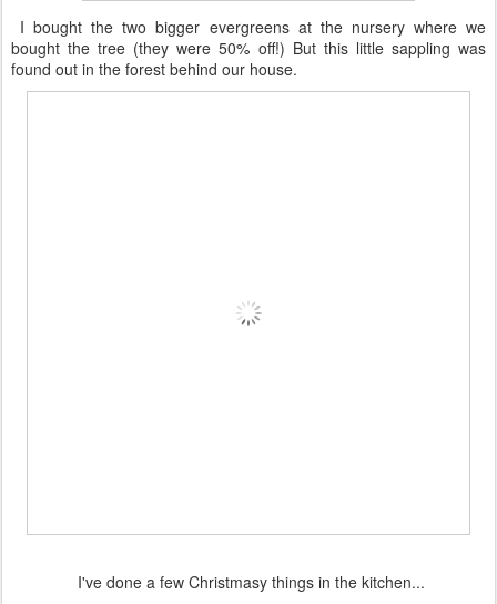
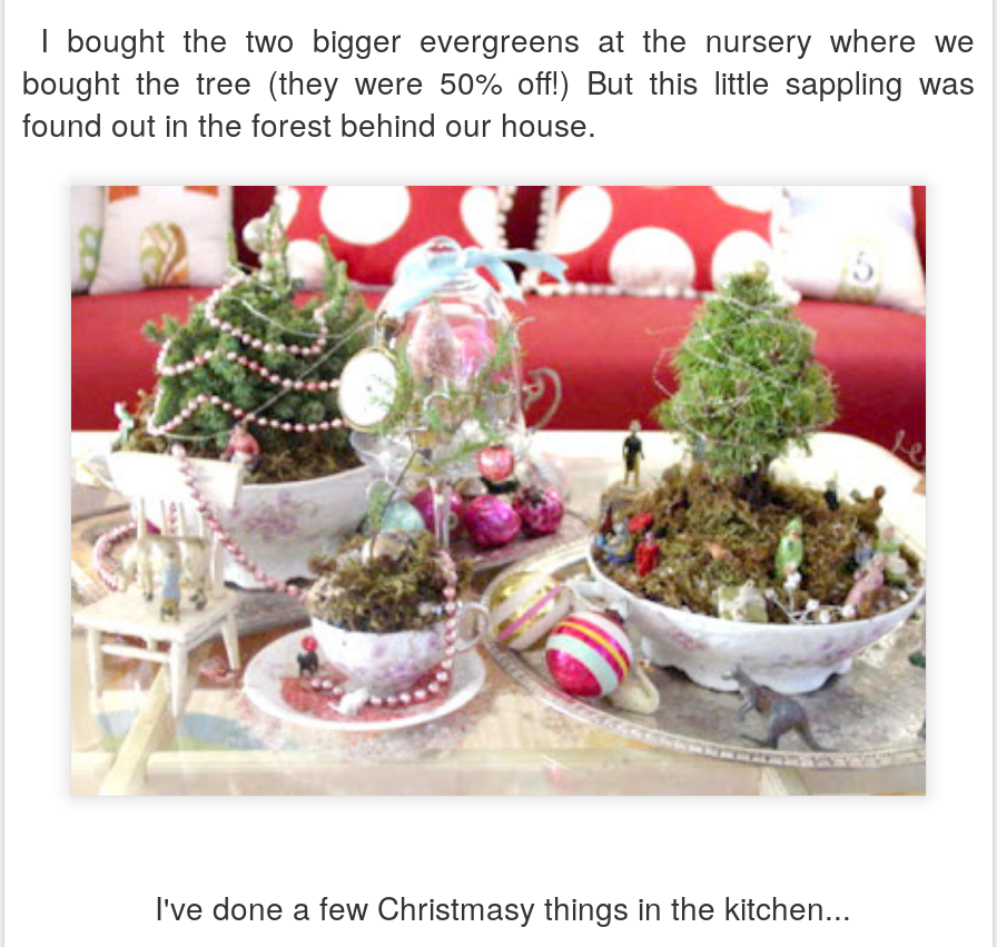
+ [image]
